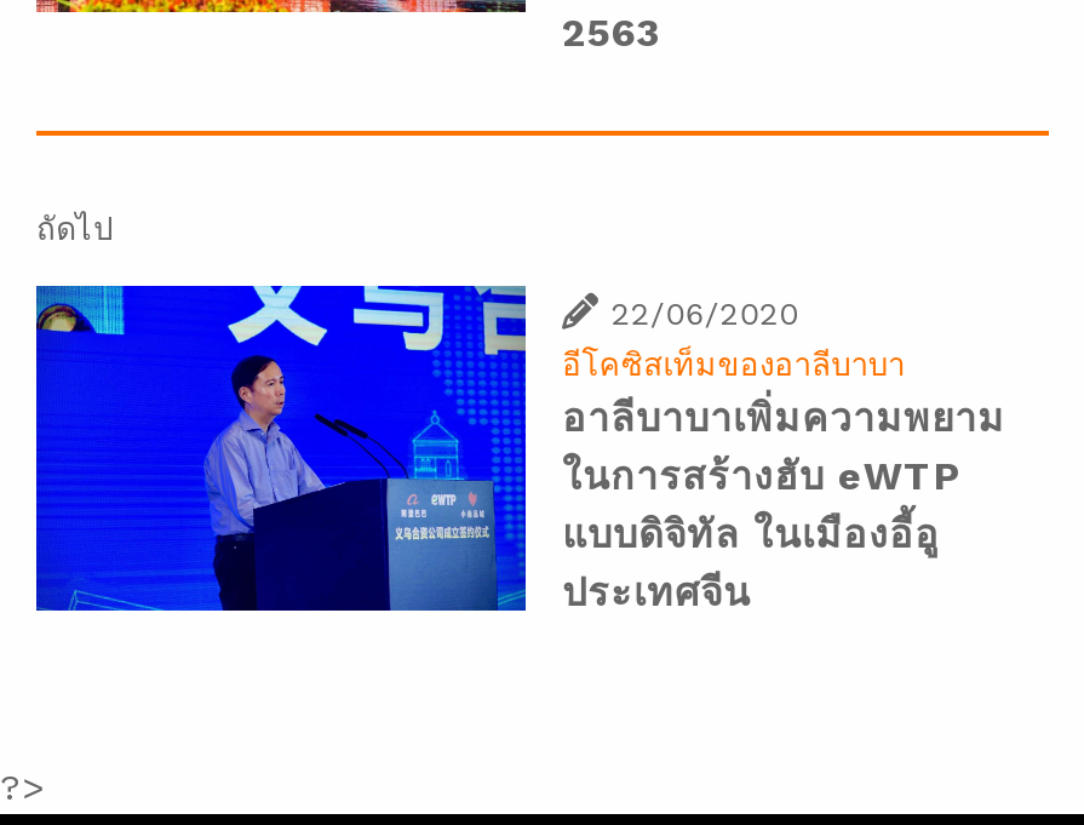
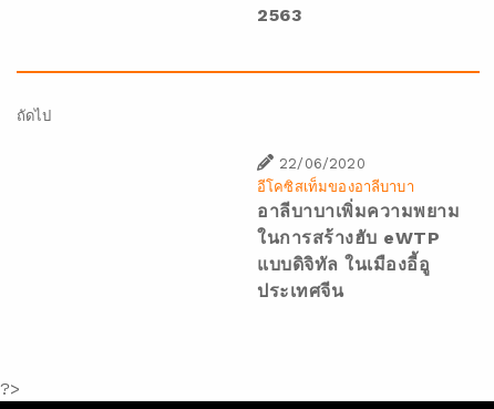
- [image]
